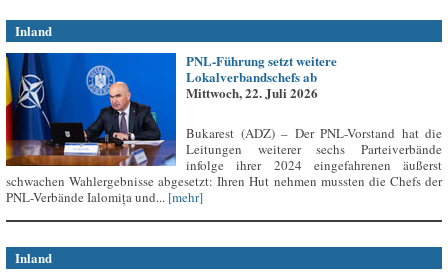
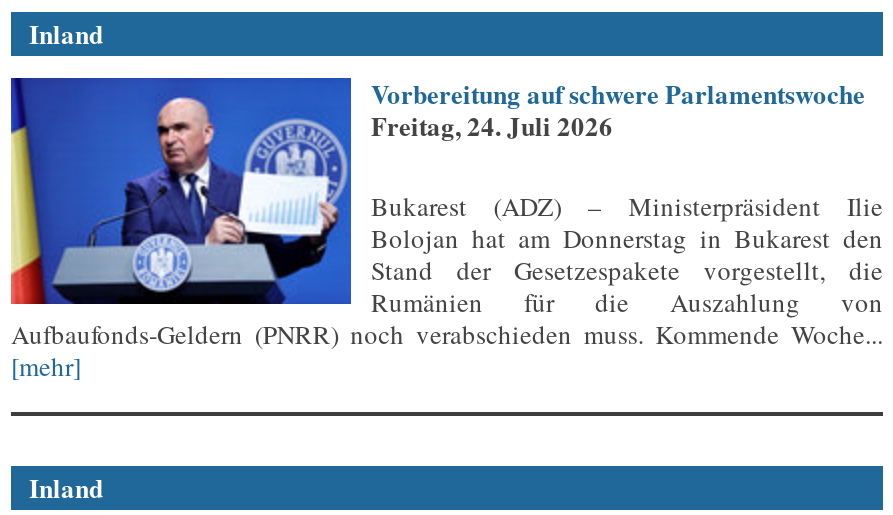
- [image]
- Bukarest (ADZ) – Der PNL-Vorstand hat die
- Leitungen weiterer sechs Parteiverbände
- infolge ihrer 2024 eingefahrenen äußerst
- schwachen Wahlergebnisse abgesetzt: Ihren Hut nehmen mussten die Chefs der
- PNL-Verbände Ialomița und... [mehr]
+ [image]
+ Bukarest (ADZ) – Ministerpräsident Ilie
+ Bolojan hat am Donnerstag in Bukarest den
+ Stand der Gesetzespakete vorgestellt, die
+ Rumänien für die Auszahlung von
+ Aufbaufonds-Geldern (PNRR) noch verabschieden muss. Kommende Woche...
+ [mehr]

- PNL-Führung setzt weitere
- Lokalverbandschefs ab
- Mittwoch, 22. Juli 2026
+ Vorbereitung auf schwere Parlamentswoche
+ Freitag, 24. Juli 2026
